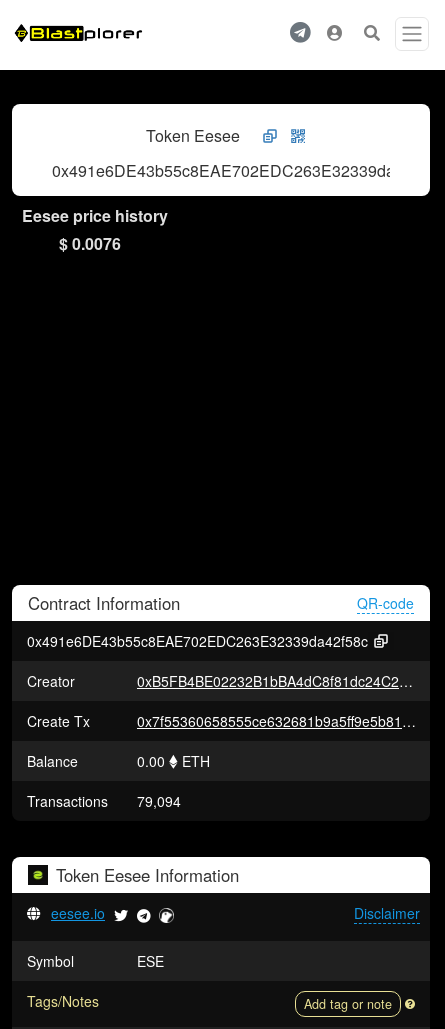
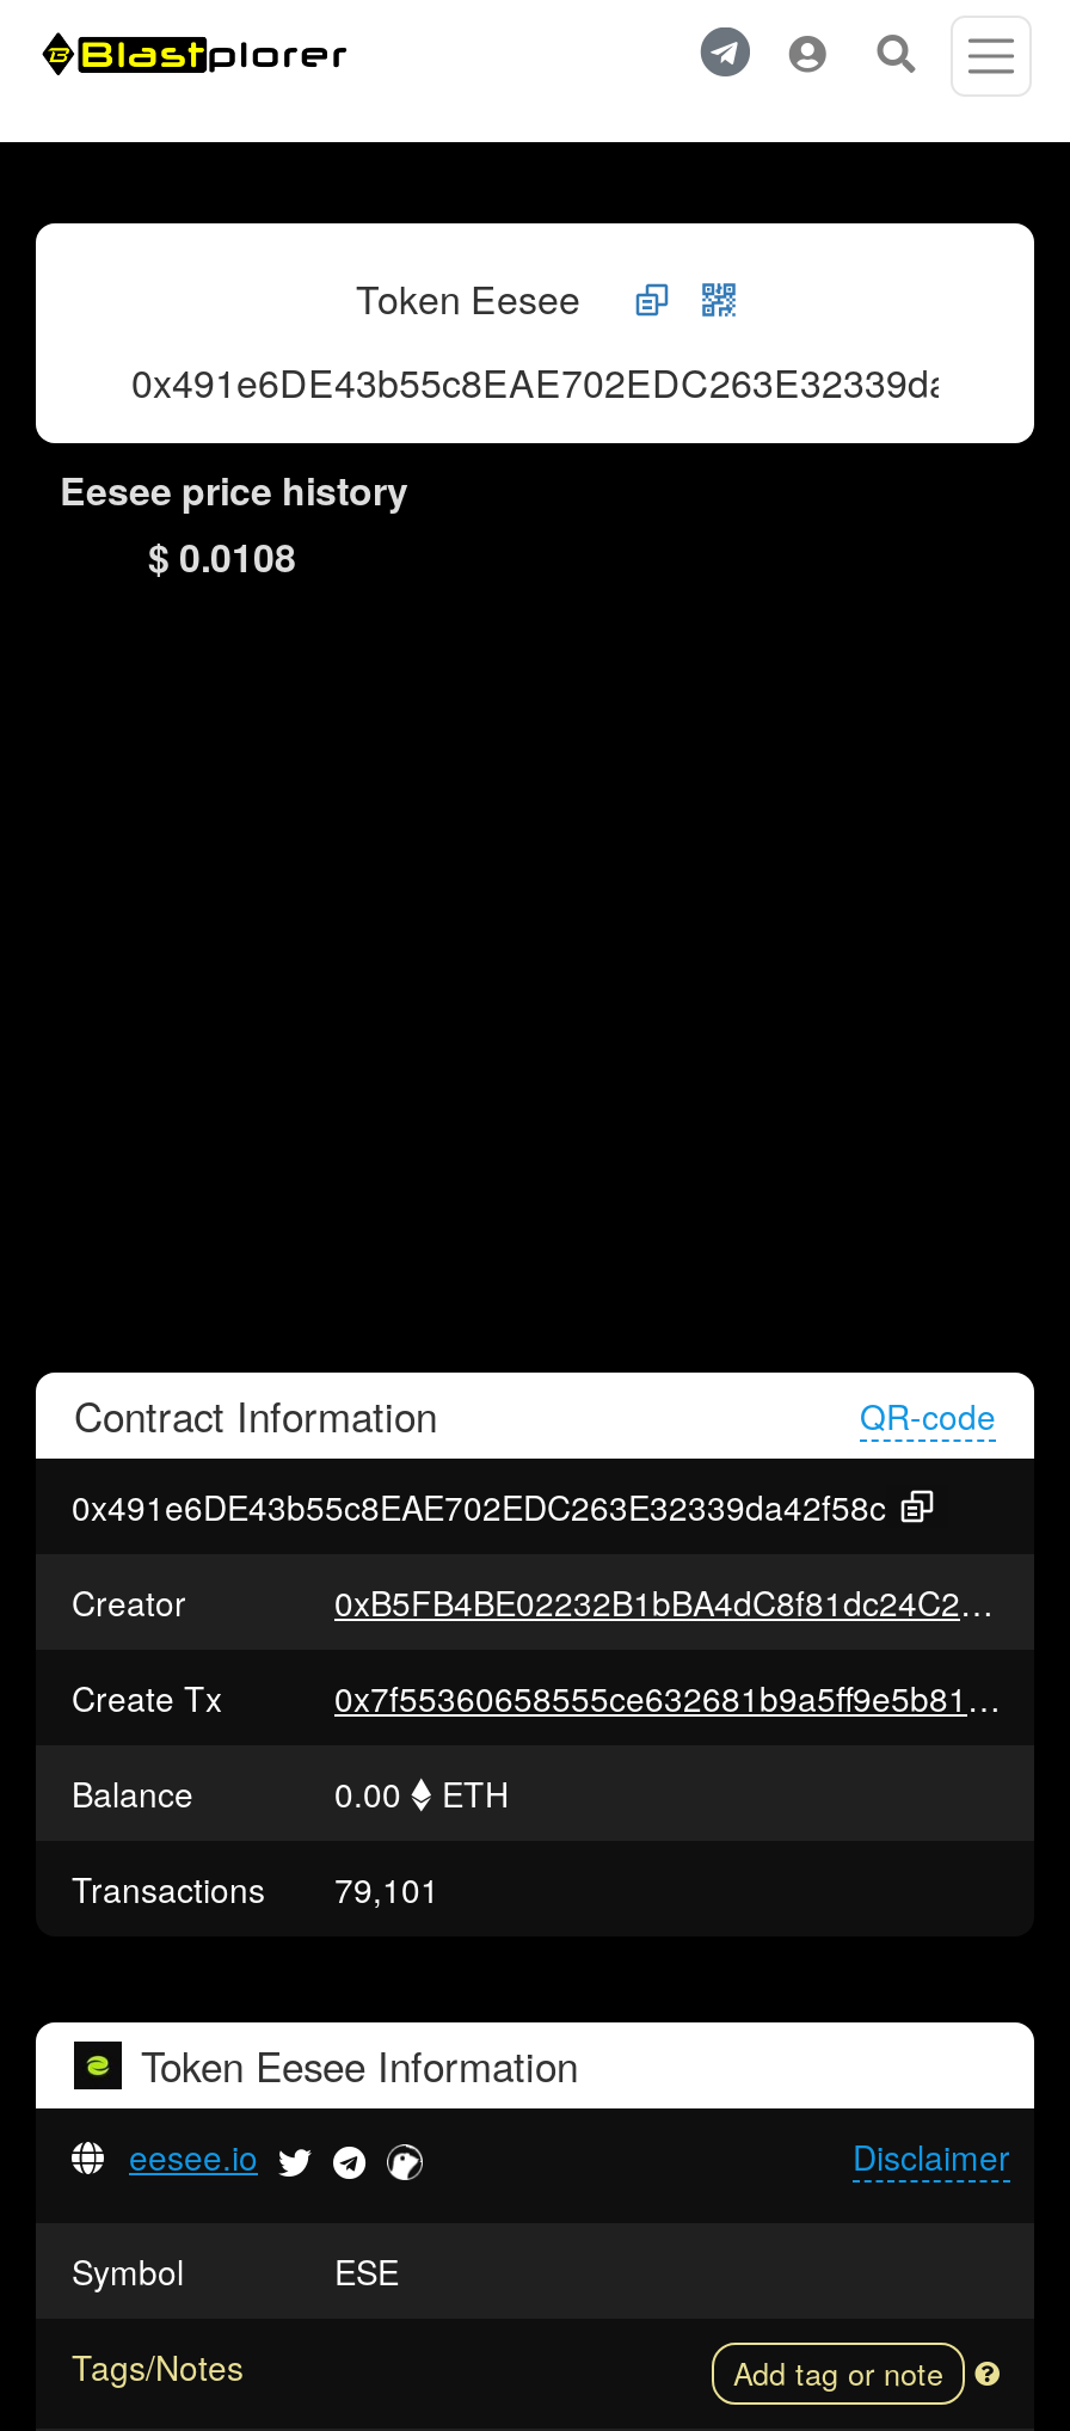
- $ 0.0076
+ $ 0.0108

- Transactions 79,094
+ Transactions 79,101
